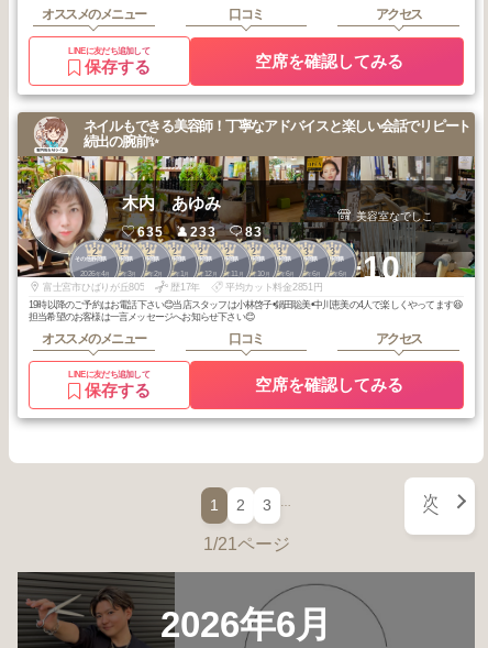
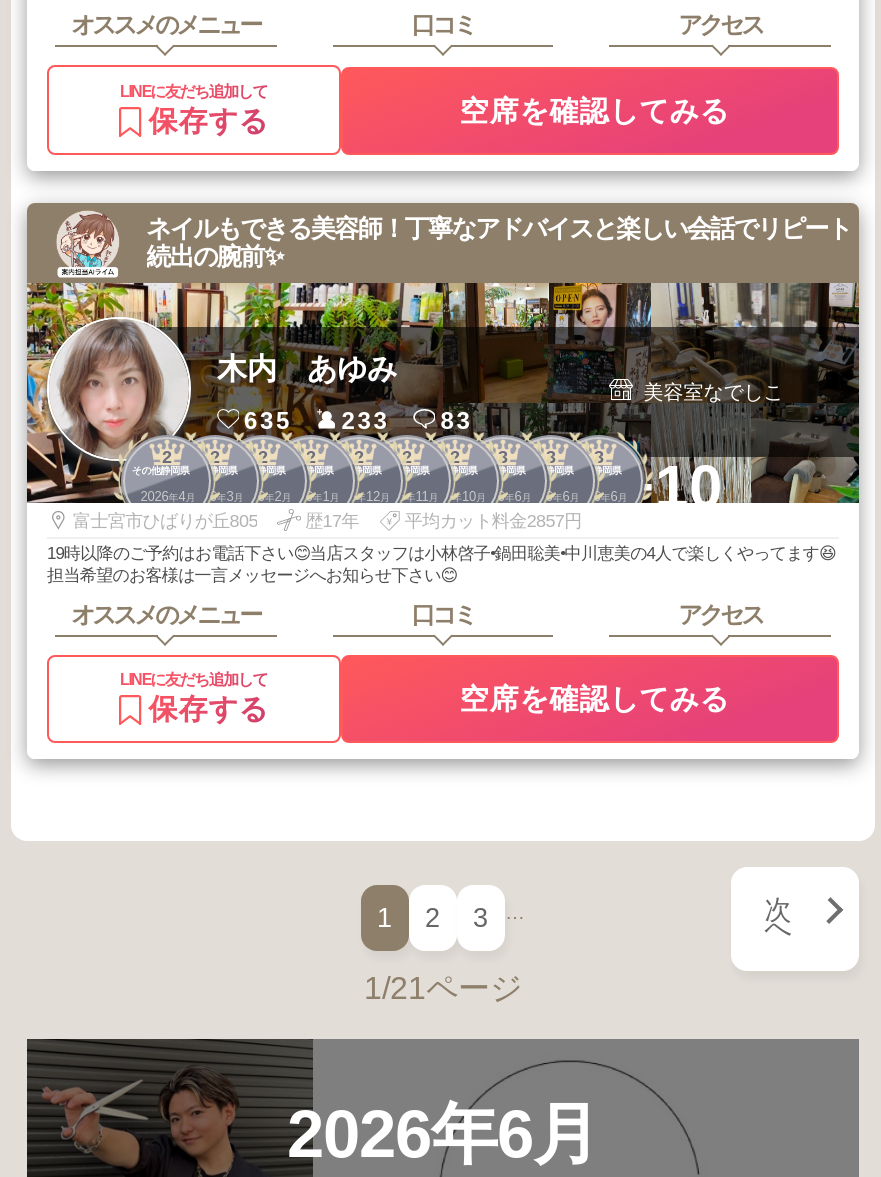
- 平均カット料金2851円
+ 平均カット料金2857円
